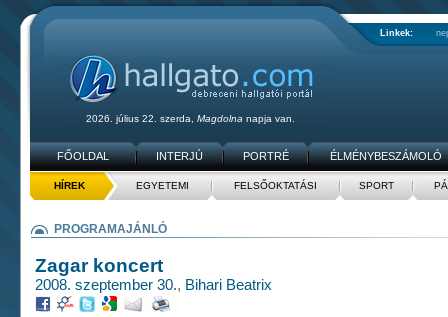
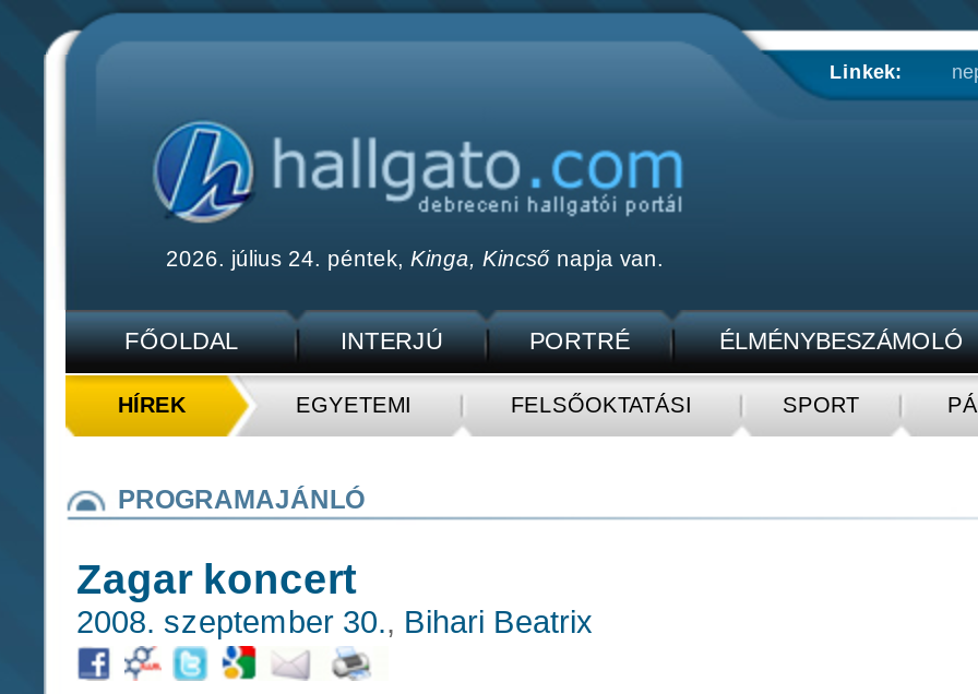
- 2026. július 22. szerda, Magdolna napja van.
+ 2026. július 24. péntek, Kinga, Kincső napja van.
